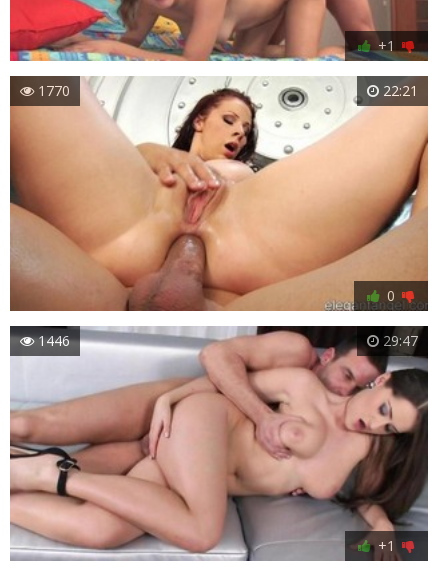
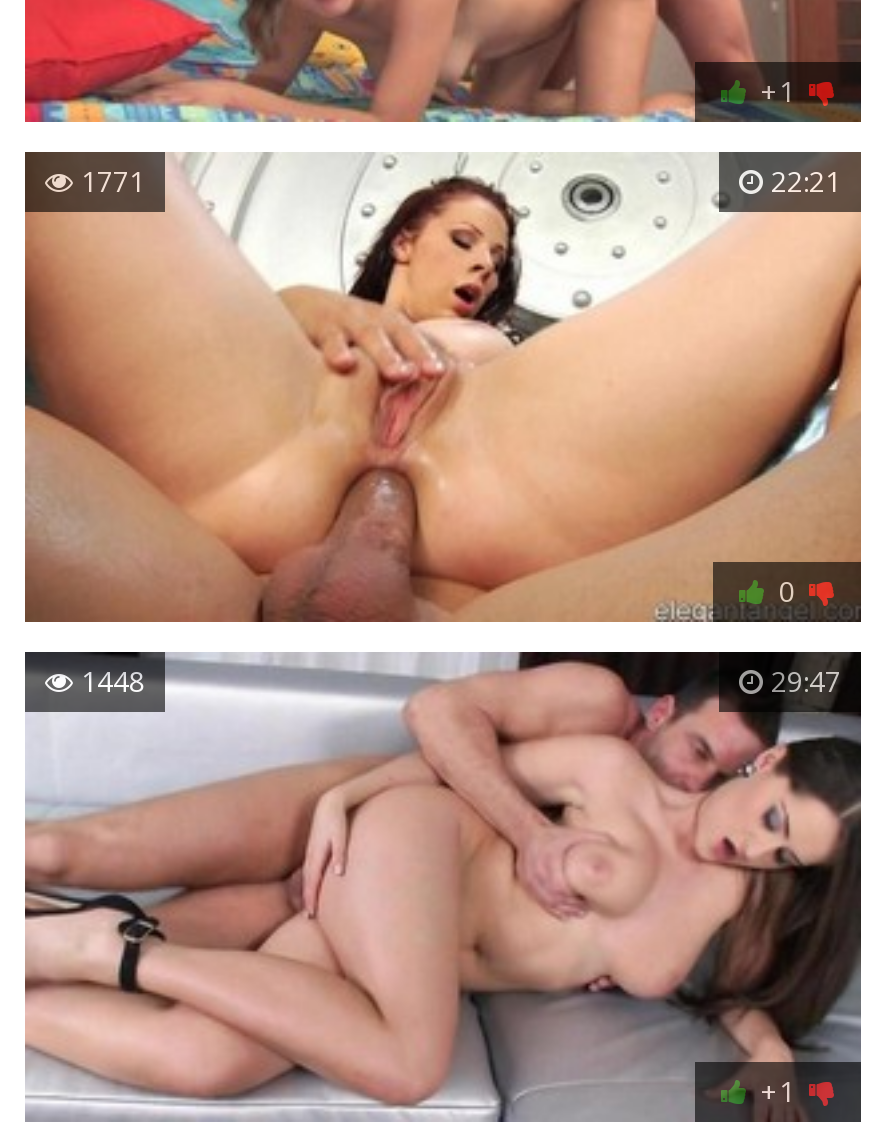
- 1770
+ 1771

- 1446
+ 1448
